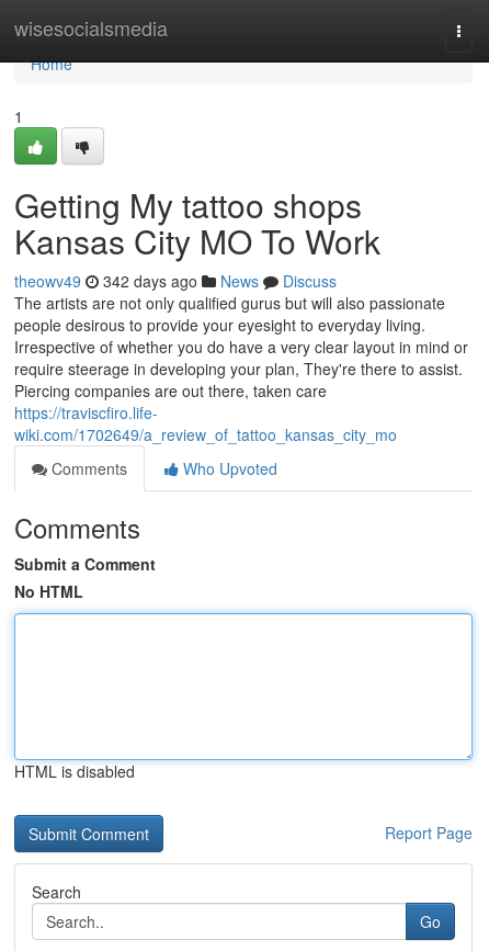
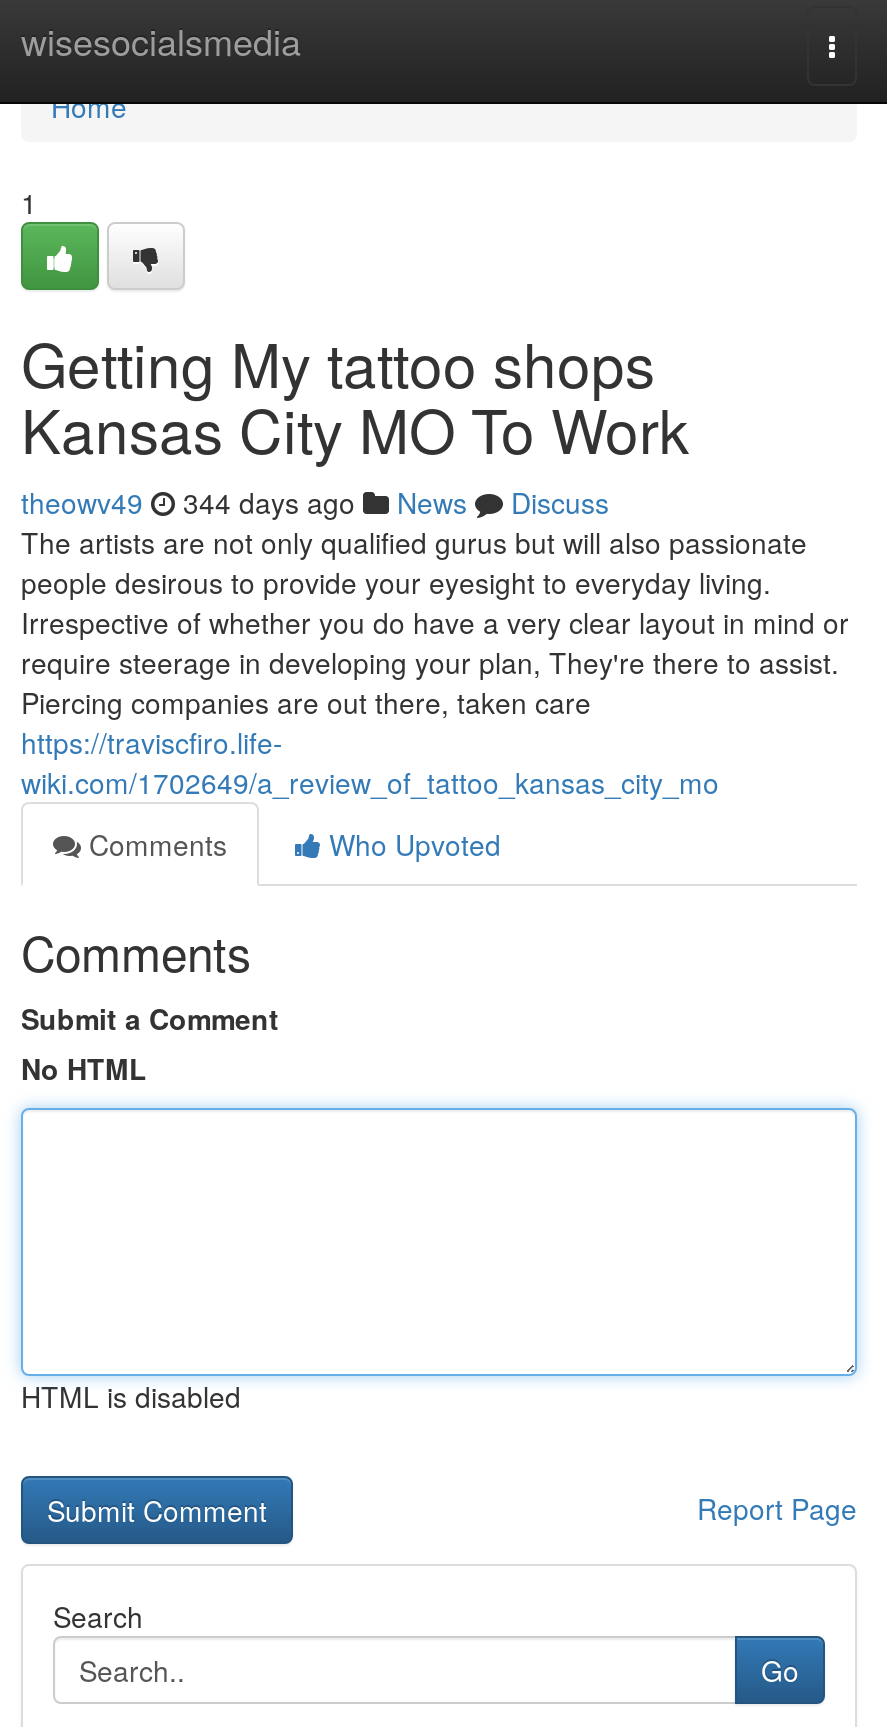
- theowv49 342 days ago News Discuss
+ theowv49 344 days ago News Discuss
